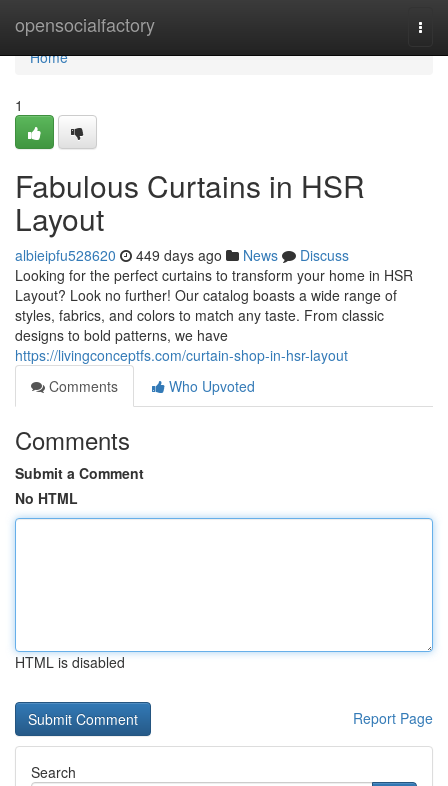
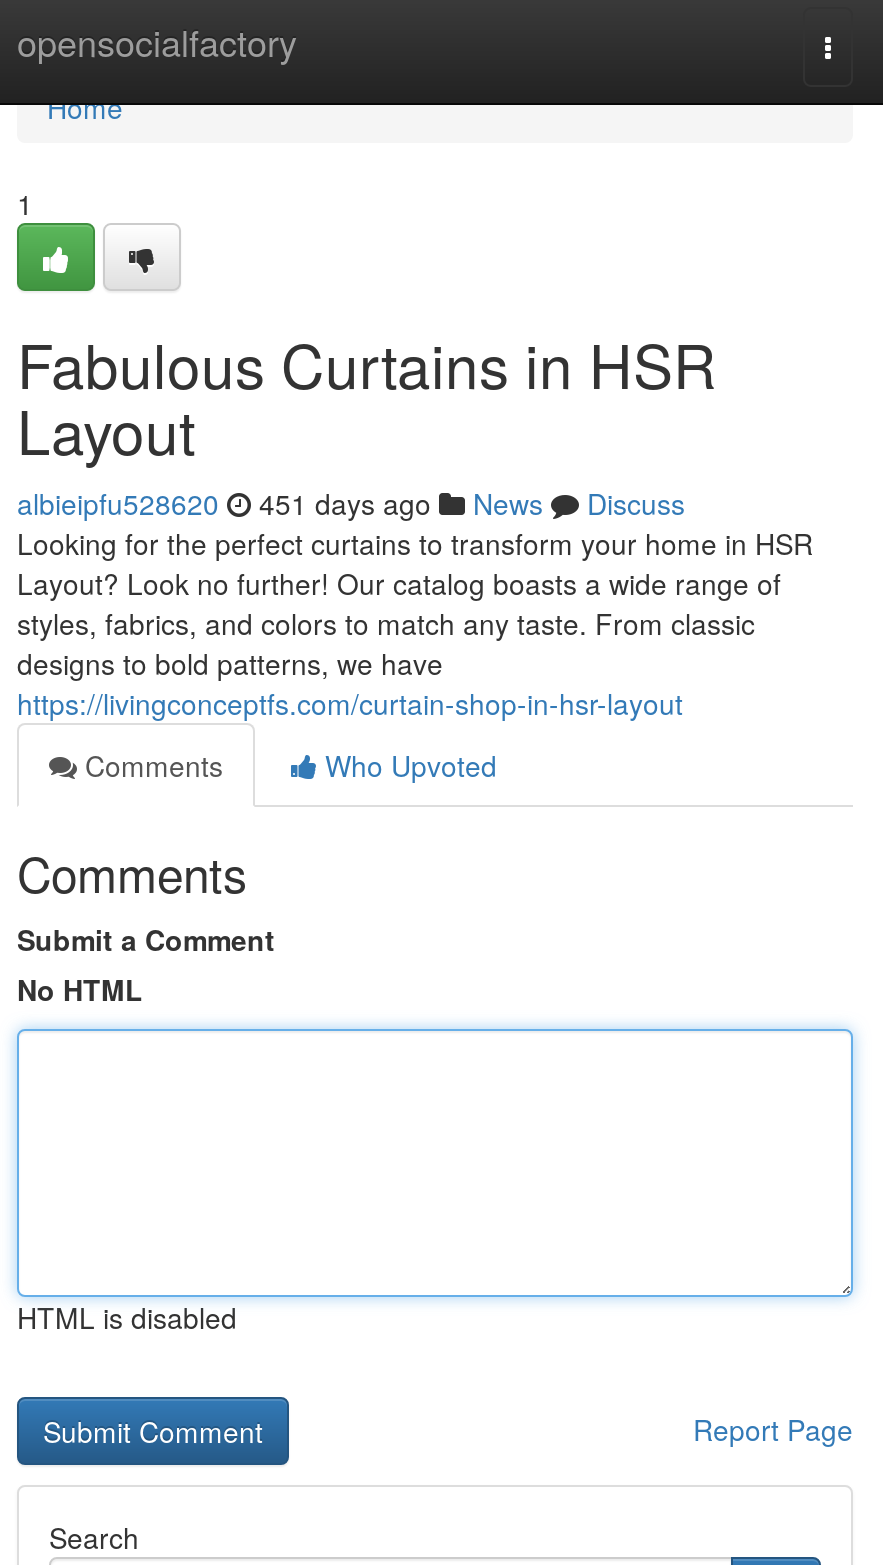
- albieipfu528620 449 days ago News Discuss
+ albieipfu528620 451 days ago News Discuss
